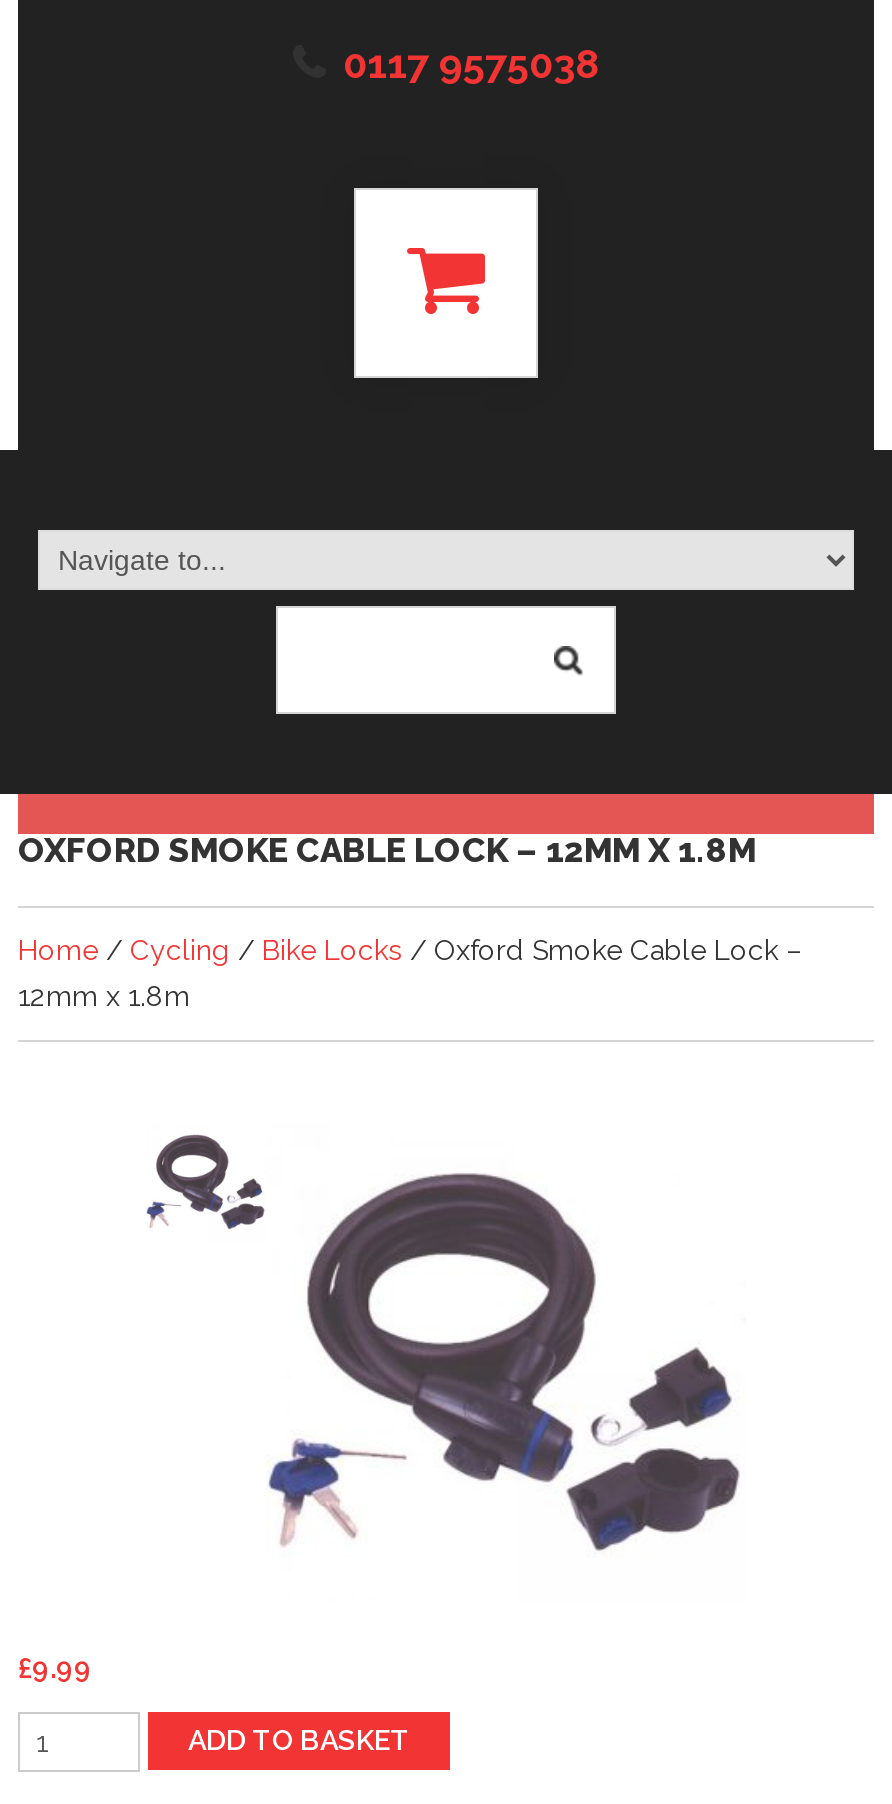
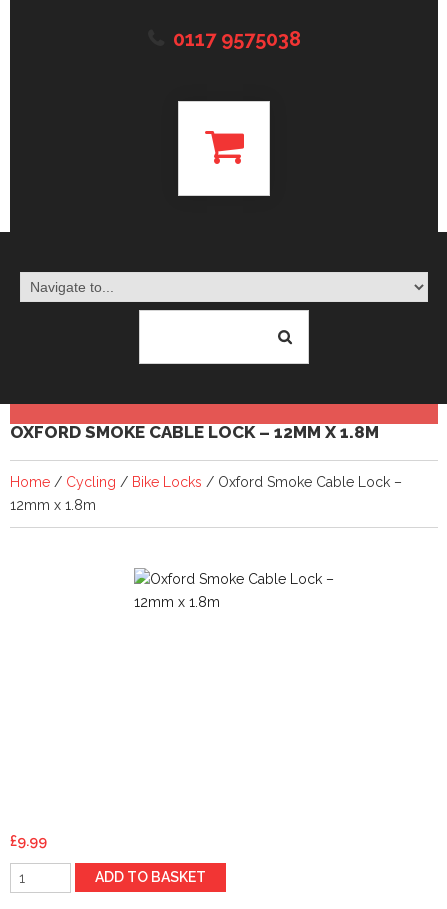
- [image]
